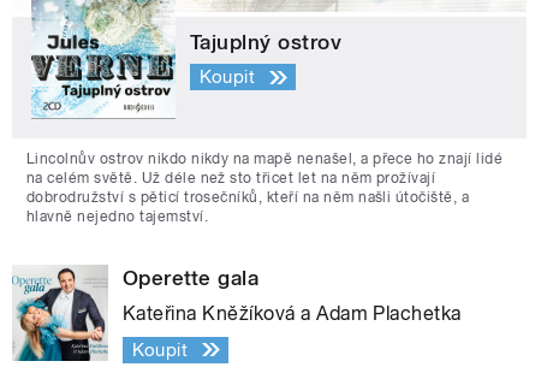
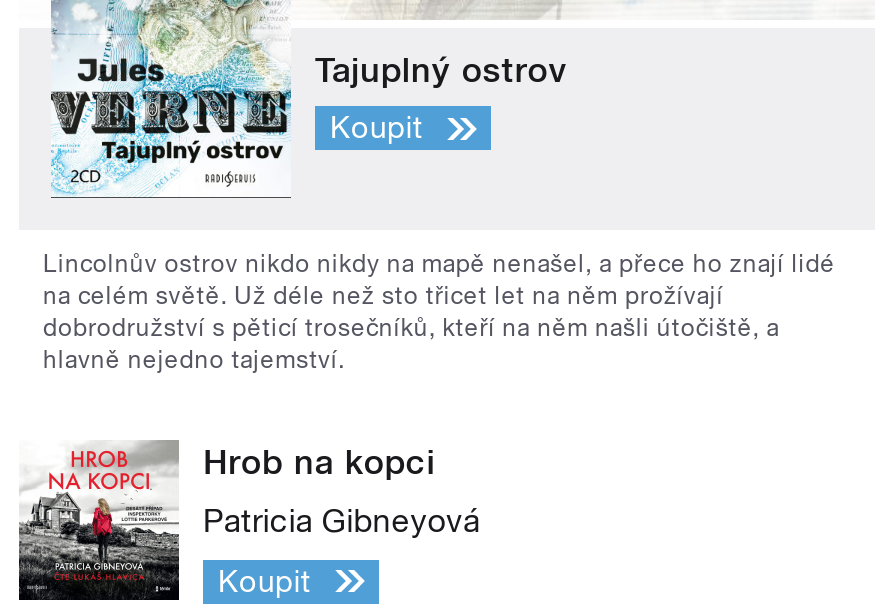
- [image]
- Operette gala
+ [image]
+ Hrob na kopci

- Kateřina Kněžíková a Adam Plachetka
+ Patricia Gibneyová
